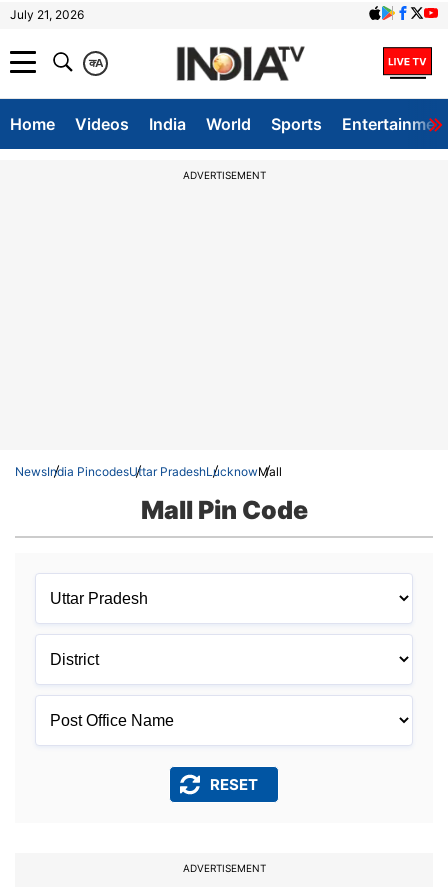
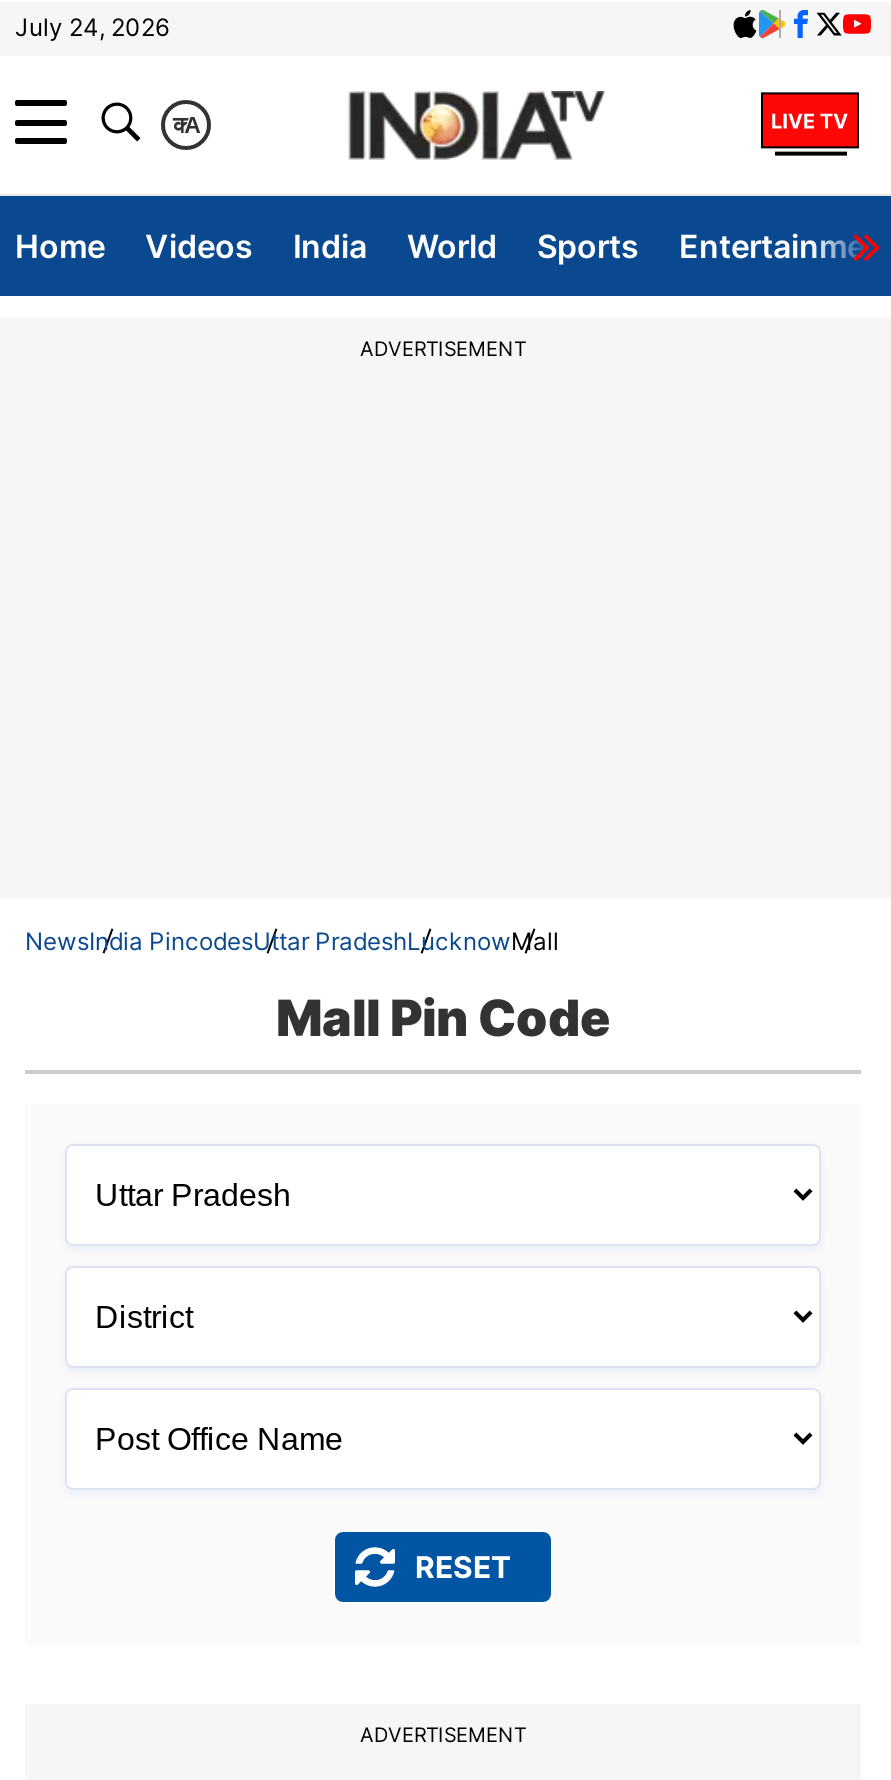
- July 21, 2026
+ July 24, 2026
